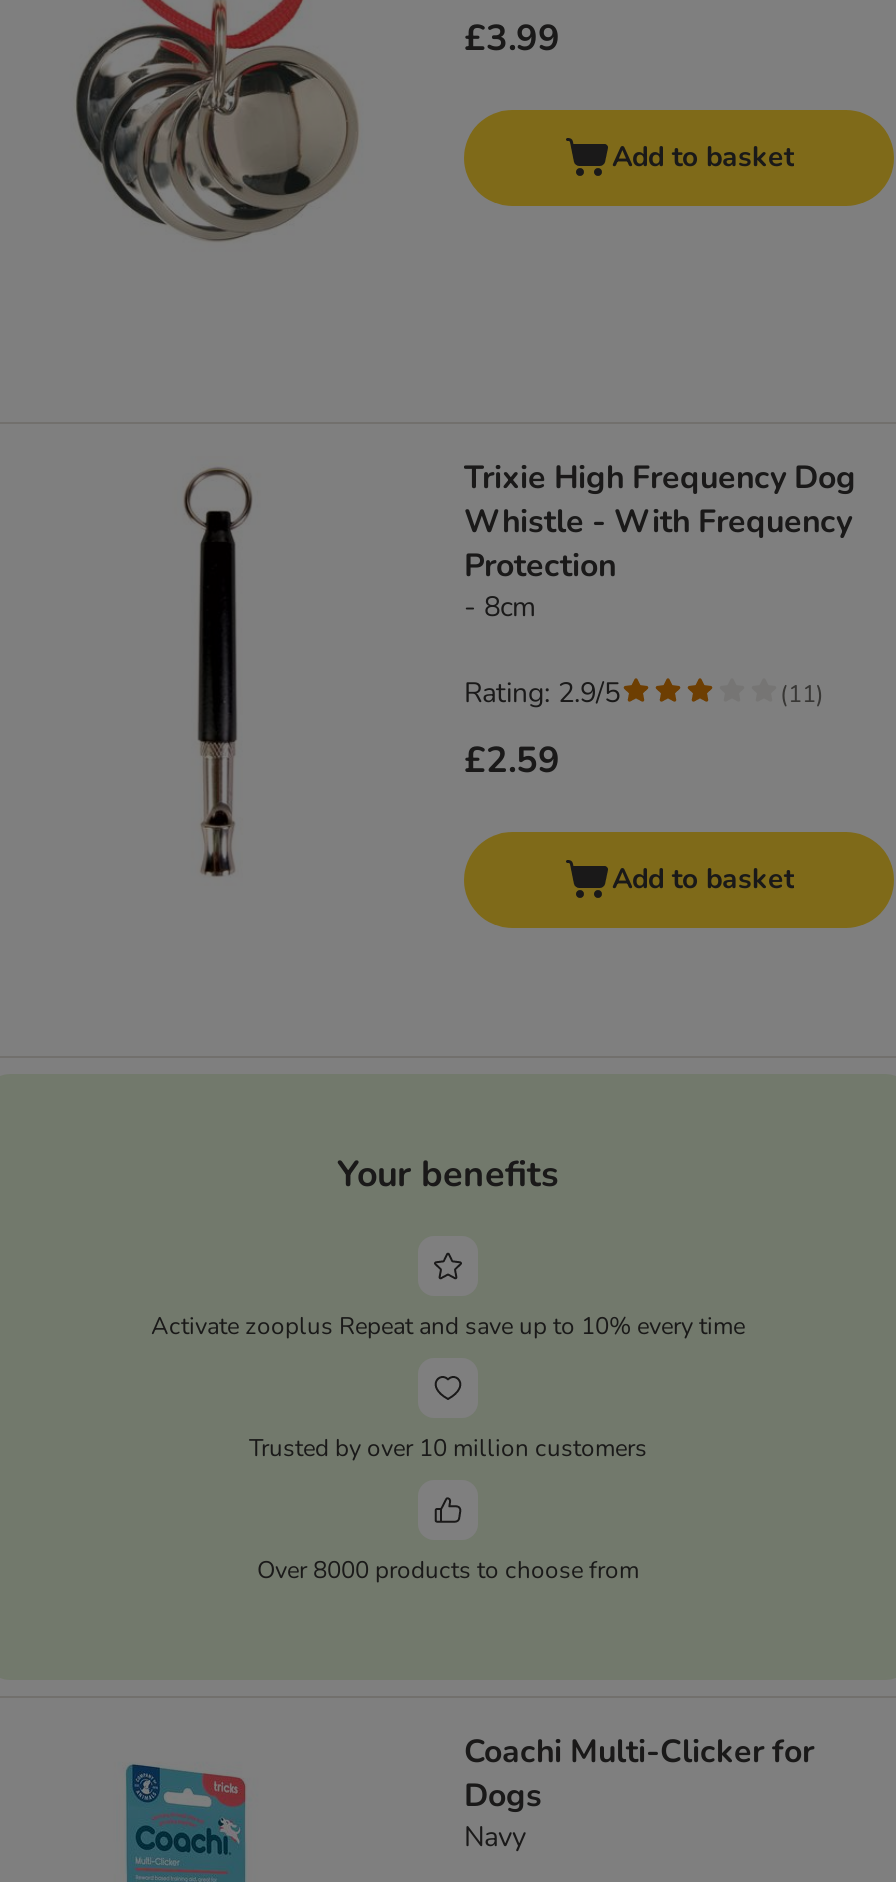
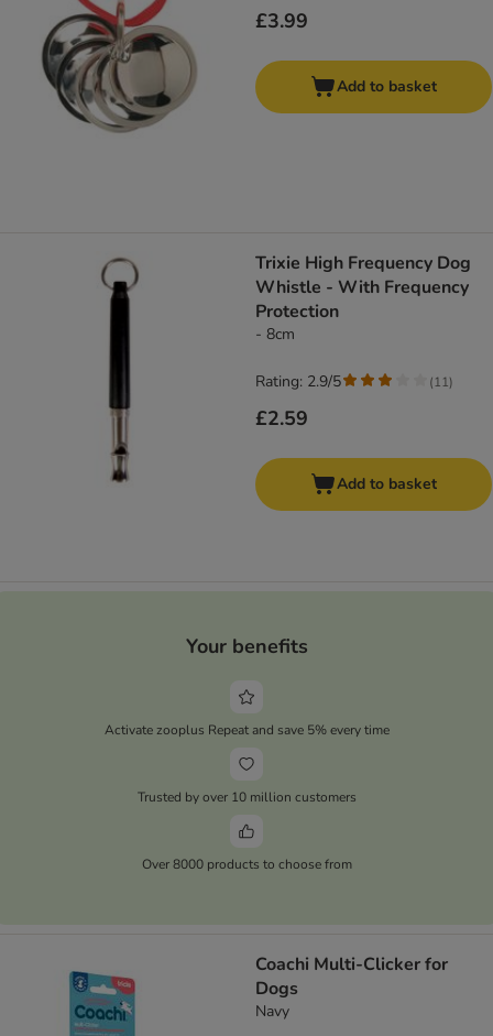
- Activate zooplus Repeat and save up to 10% every time
+ Activate zooplus Repeat and save 5% every time
